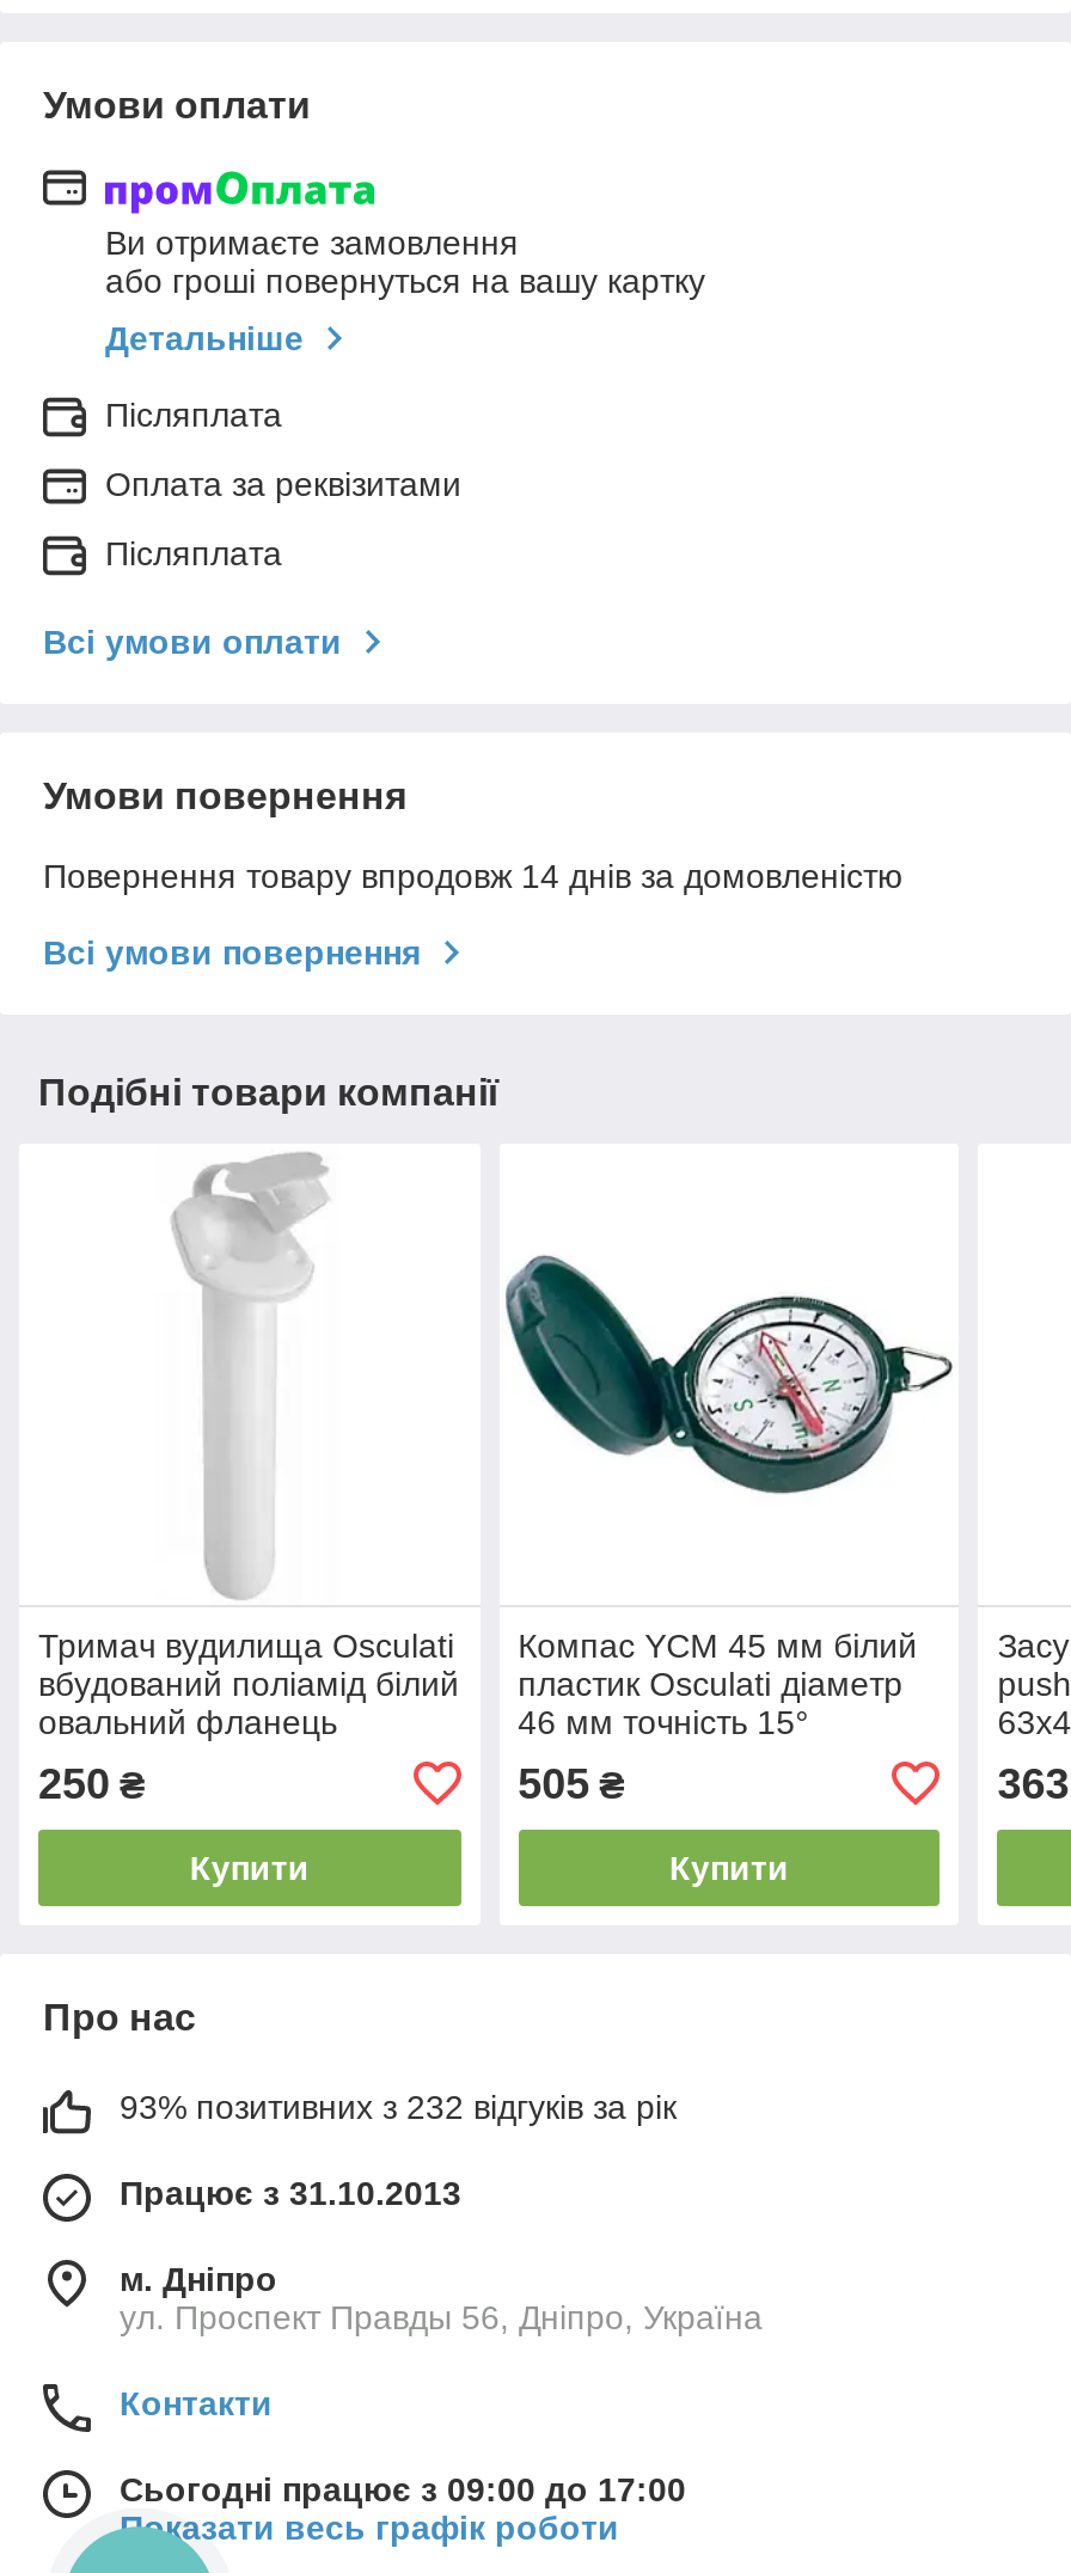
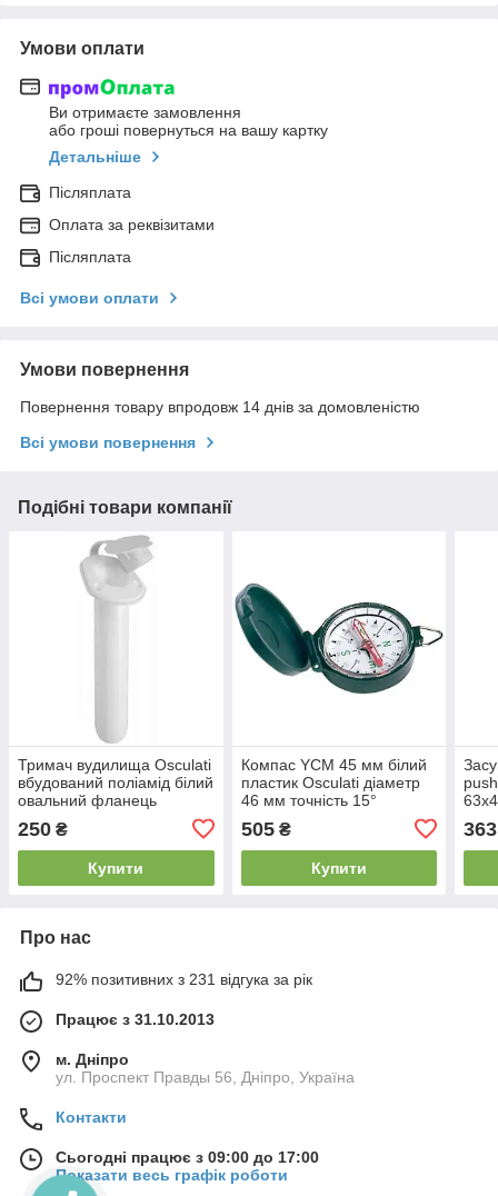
- 93% позитивних з 232 відгуків за рік
+ 92% позитивних з 231 відгука за рік
